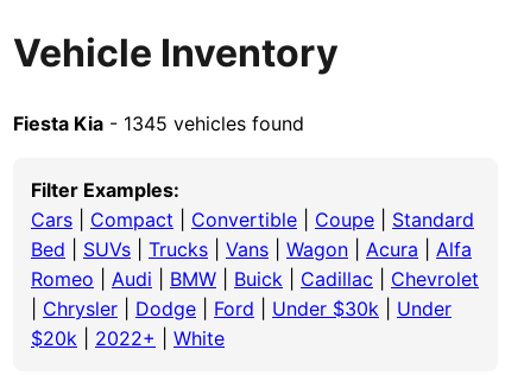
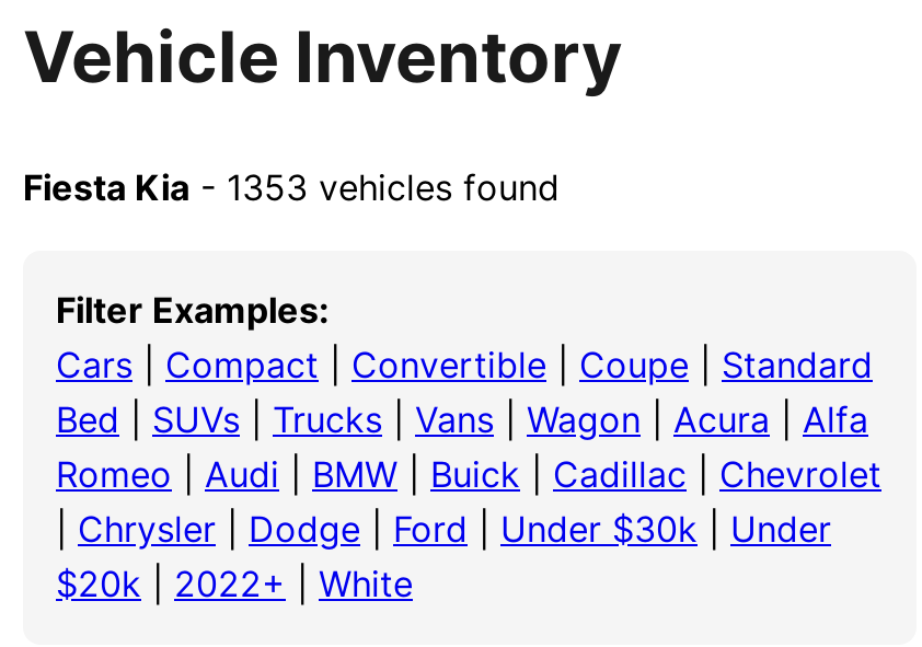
- Fiesta Kia - 1345 vehicles found
+ Fiesta Kia - 1353 vehicles found
